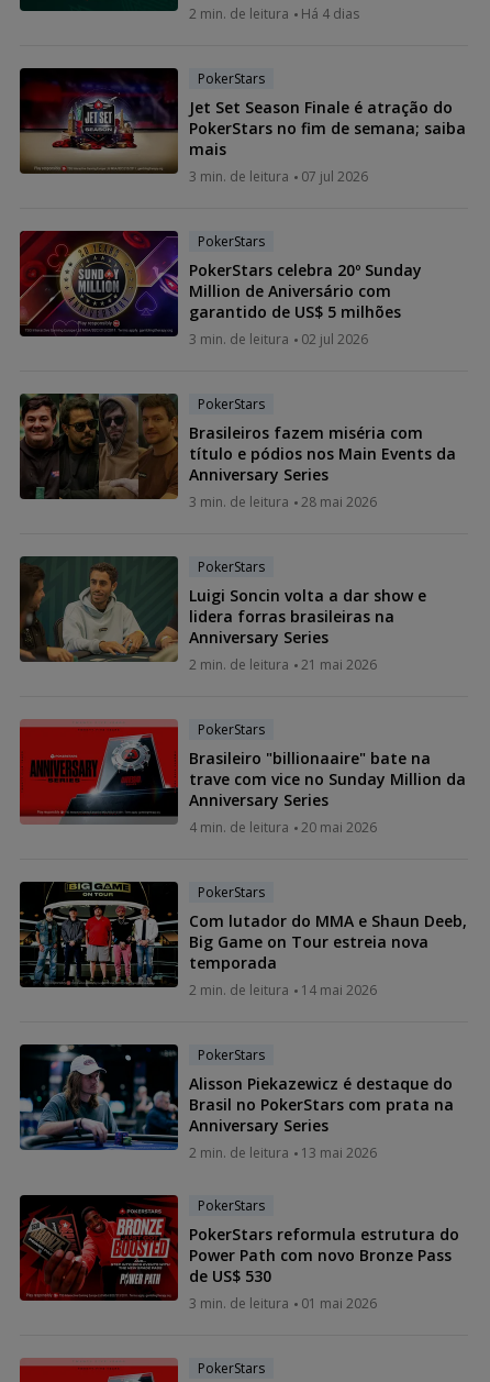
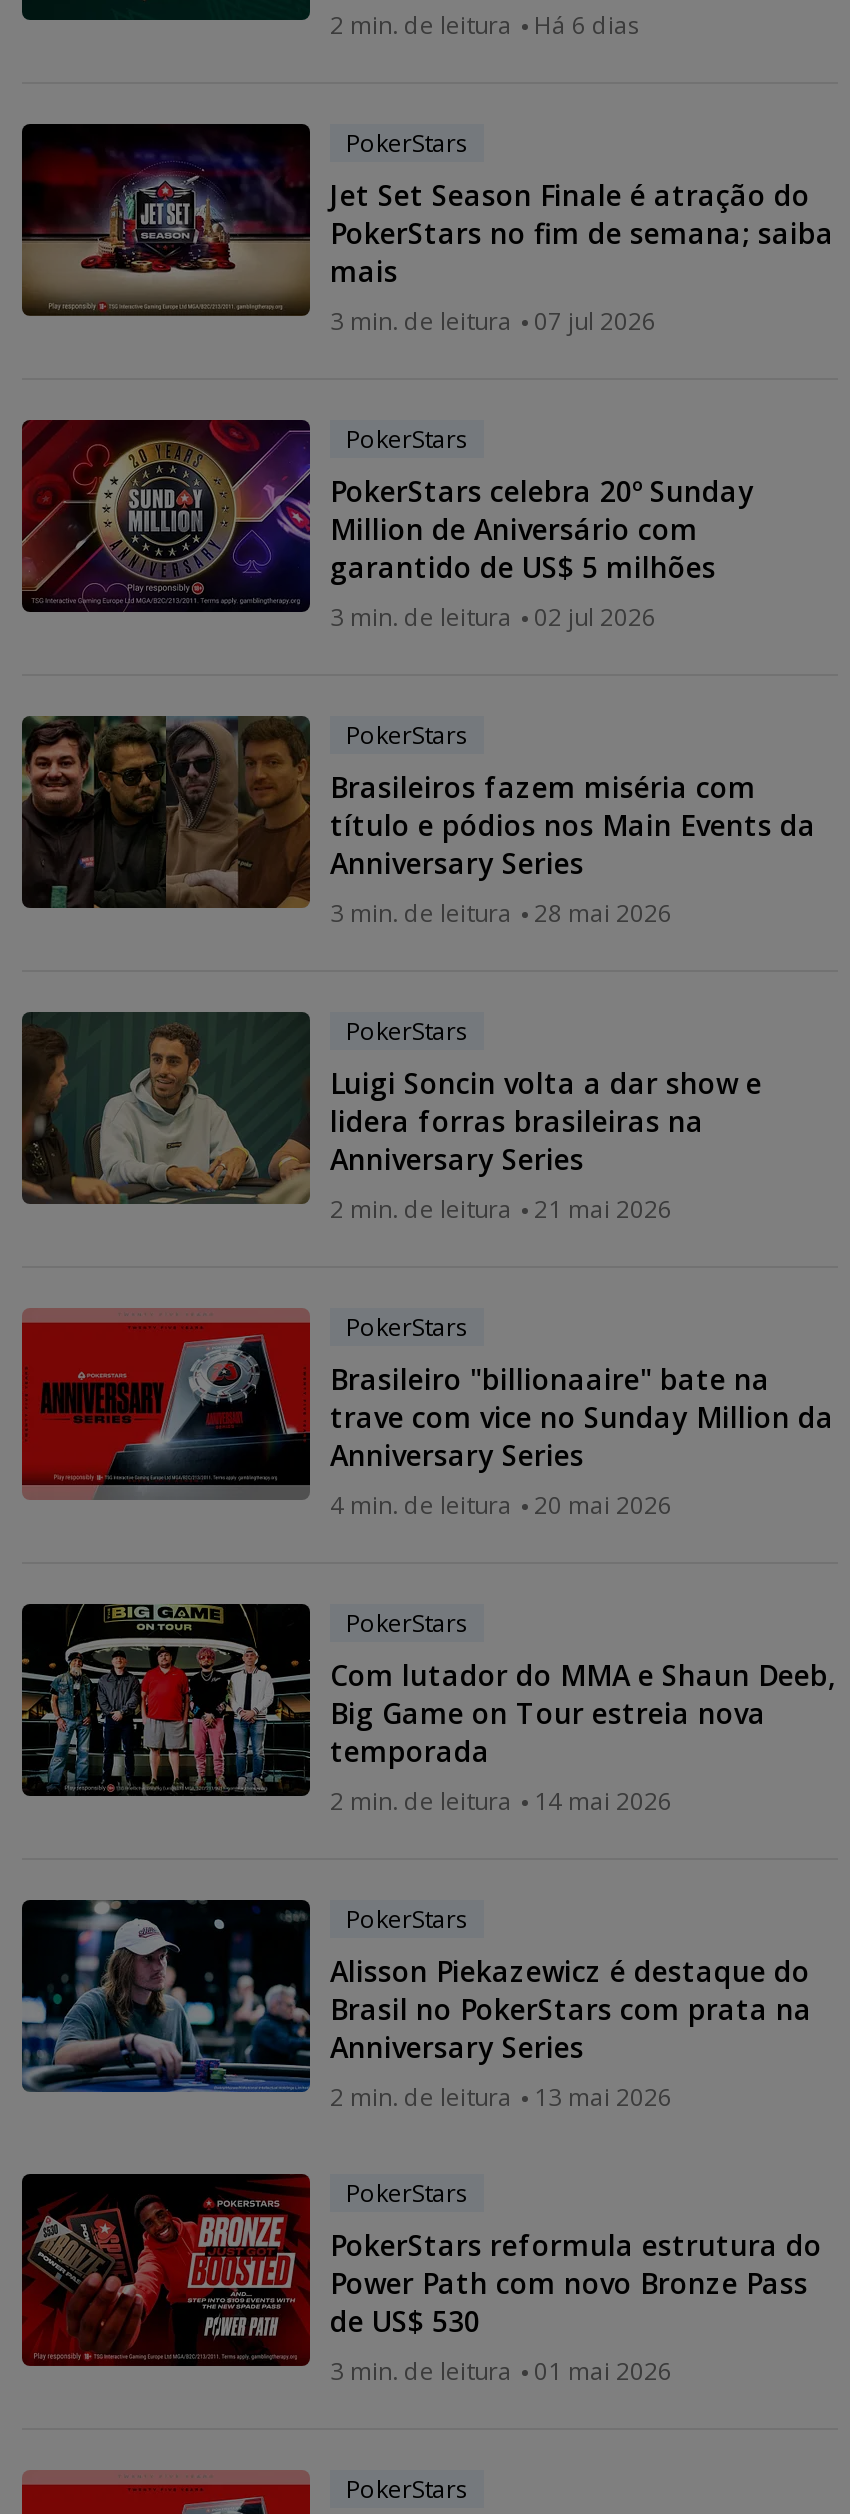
- 2 min. de leitura Há 4 dias
+ 2 min. de leitura Há 6 dias
